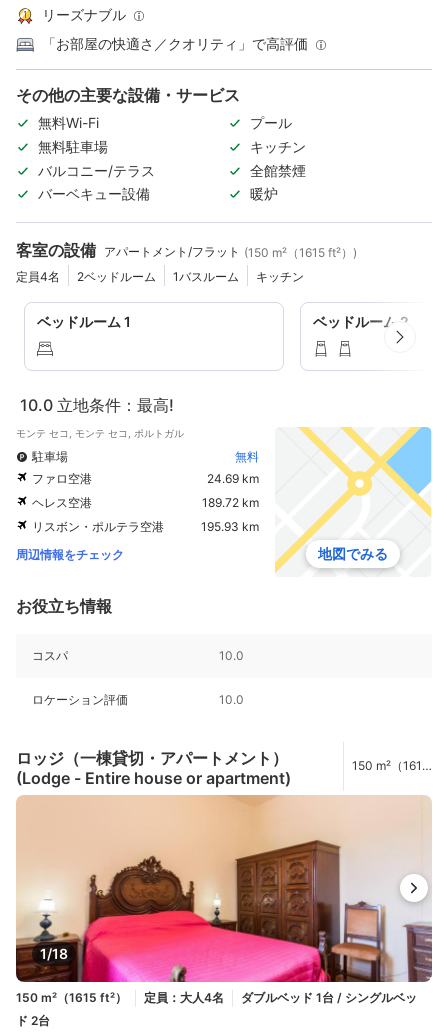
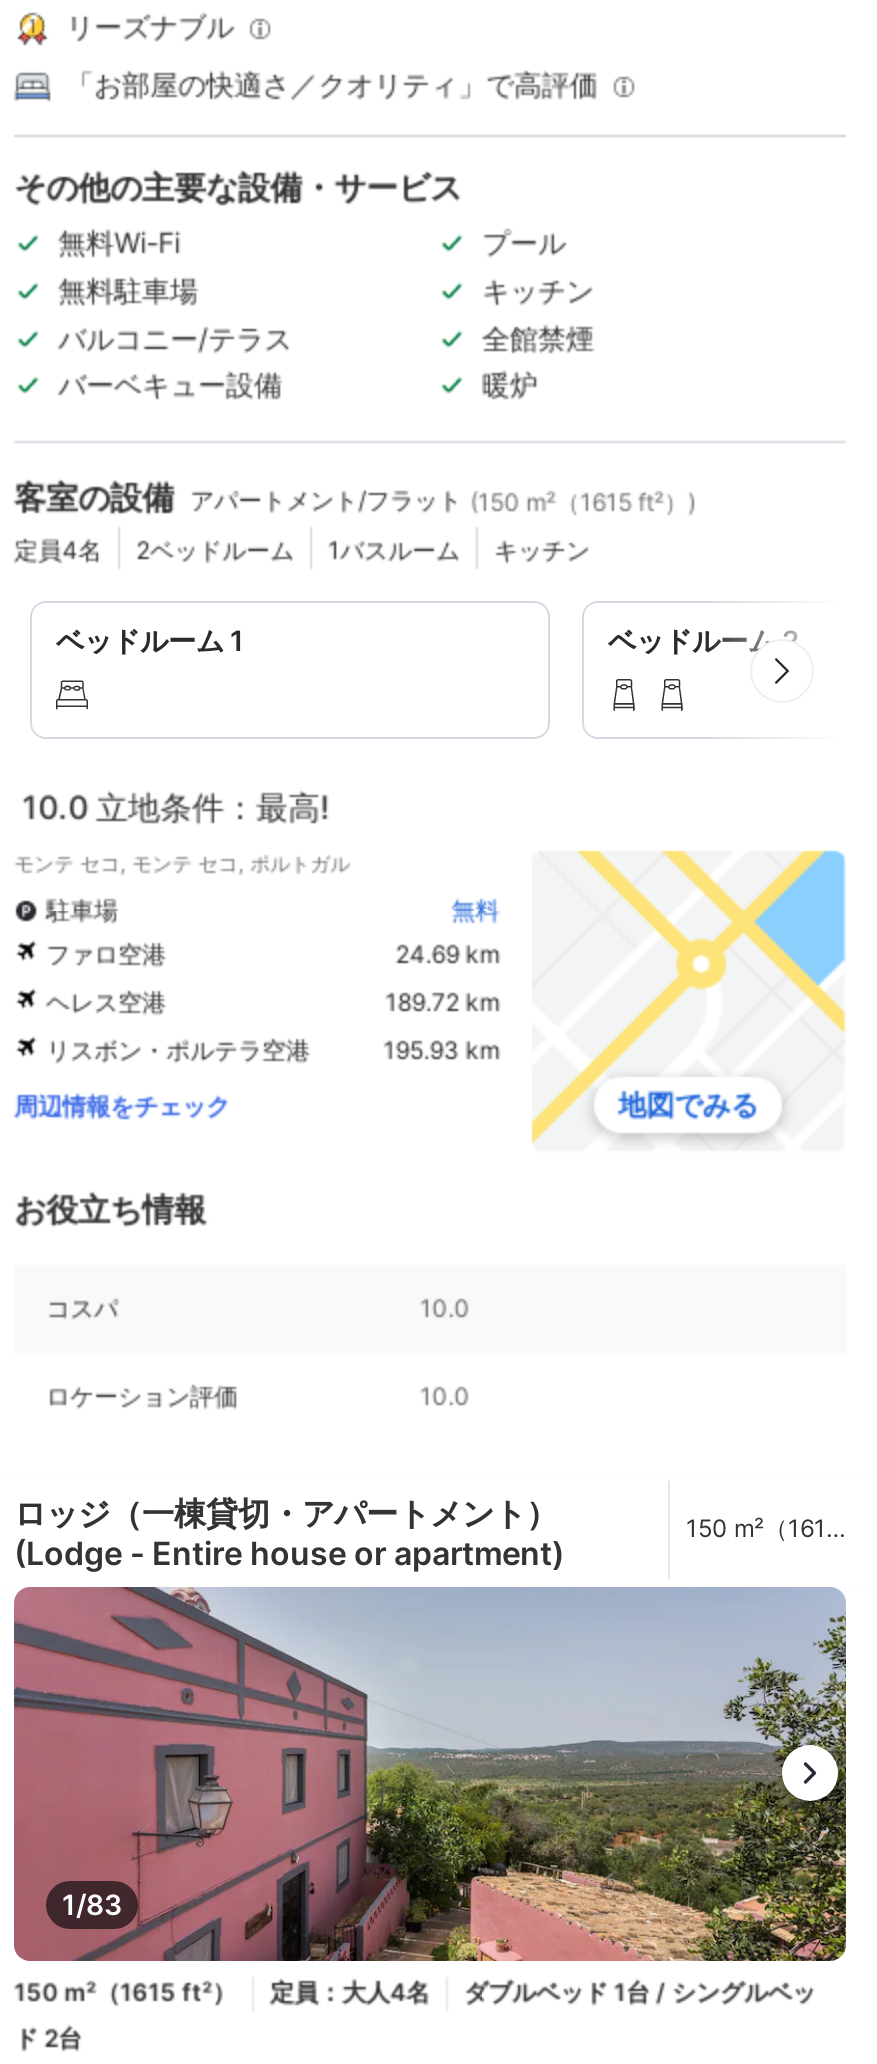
- [image]
- 1/18
+ [image]
+ 1/83
